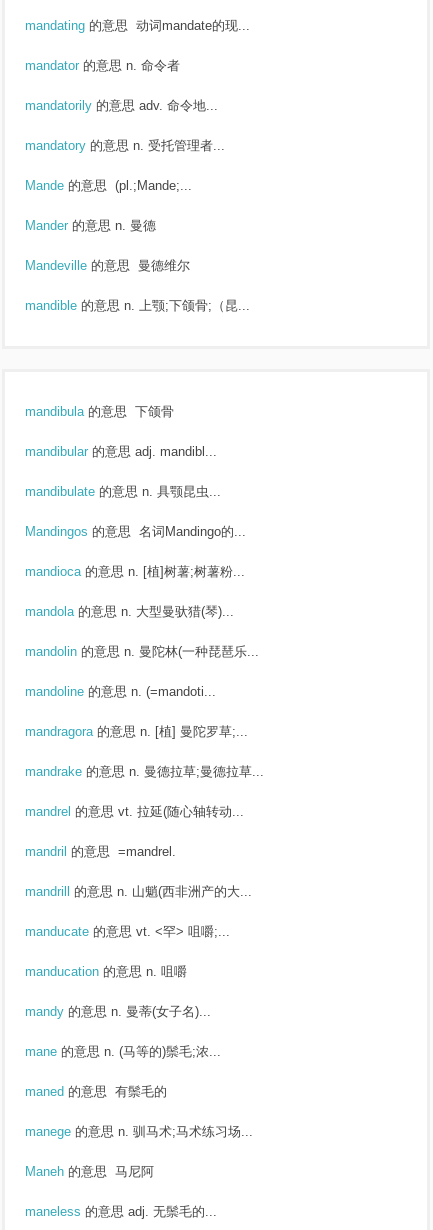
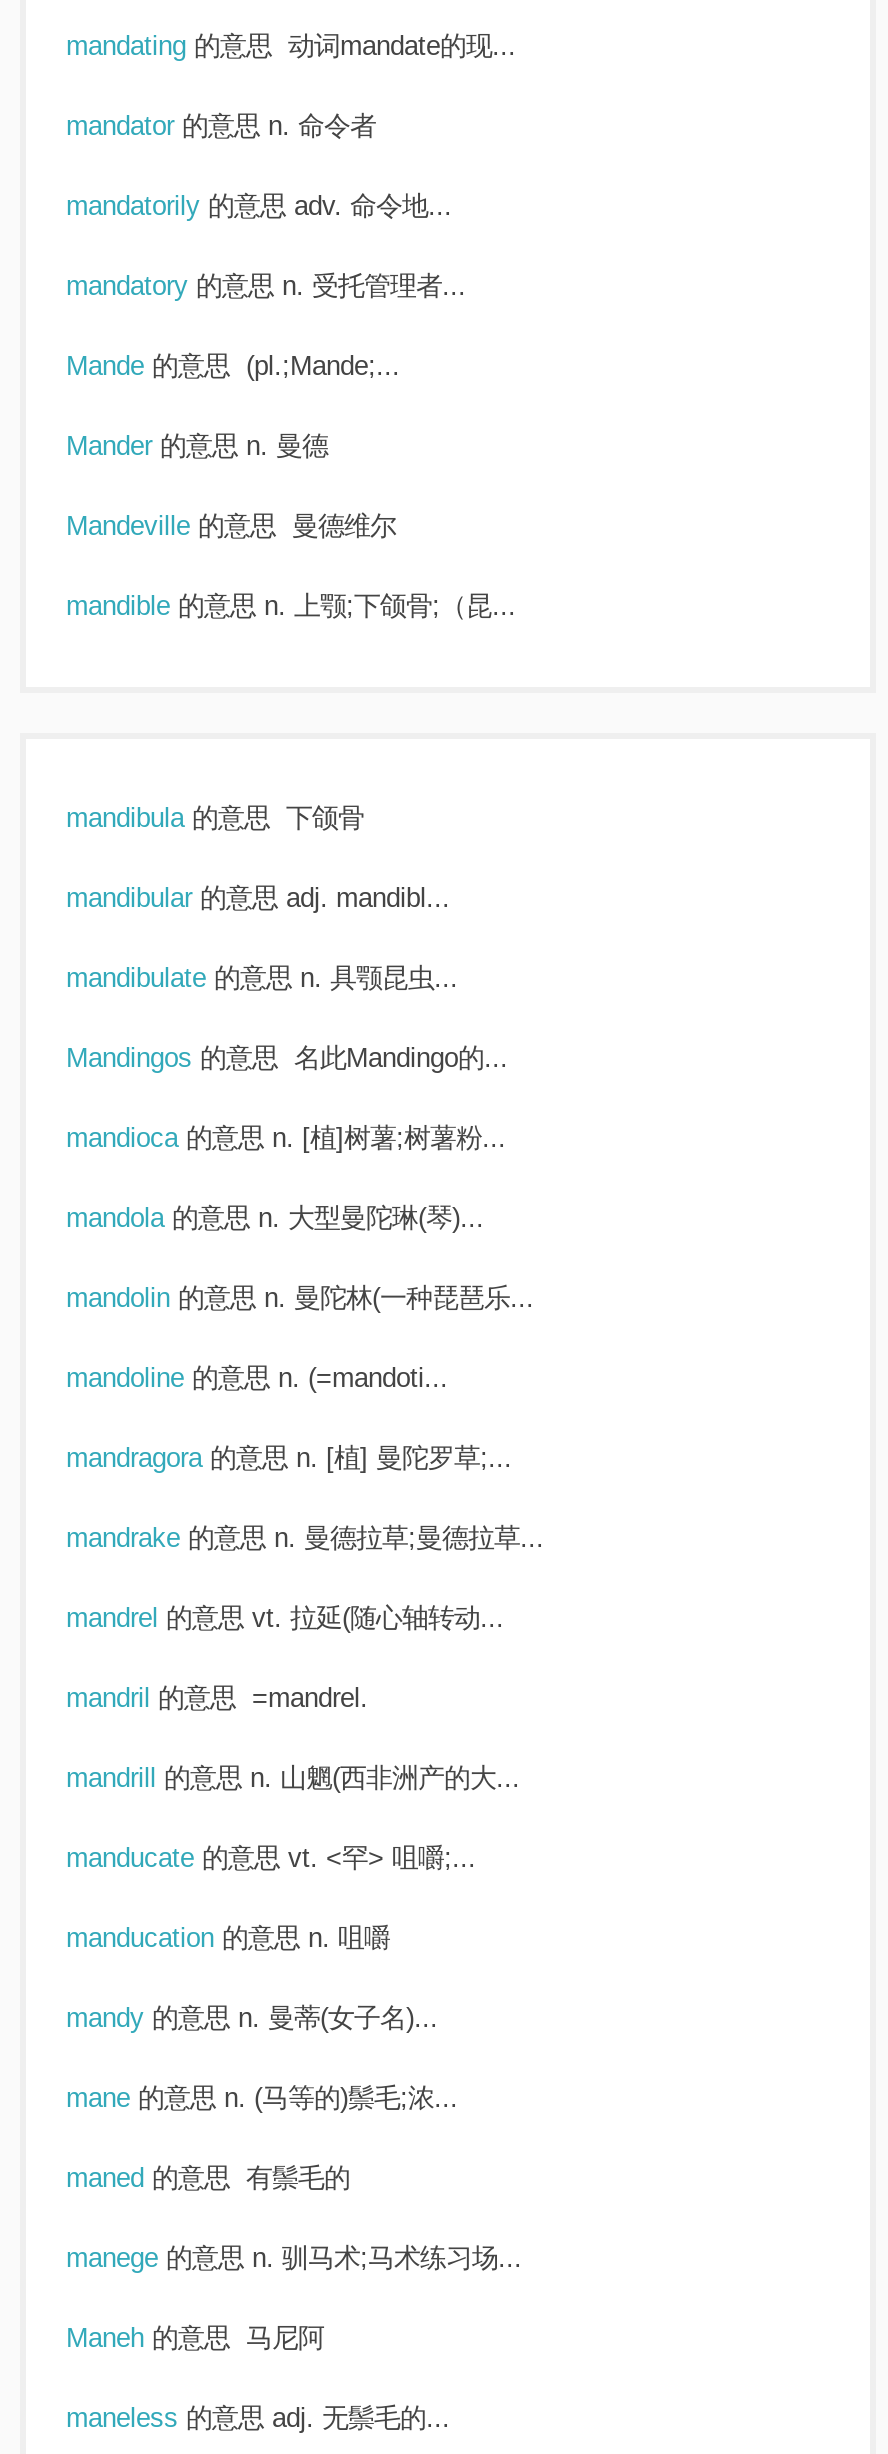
- Mandingos的意思 名词Mandingo的...
+ Mandingos的意思 名此Mandingo的...

- mandola的意思 n. 大型曼驮猎(琴)...
+ mandola的意思 n. 大型曼陀琳(琴)...

- mandrill的意思 n. 山魈(西非洲产的大...
+ mandrill的意思 n. 山魍(西非洲产的大...
